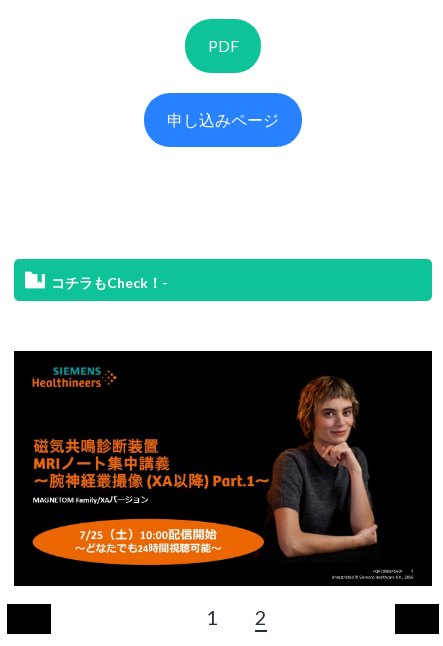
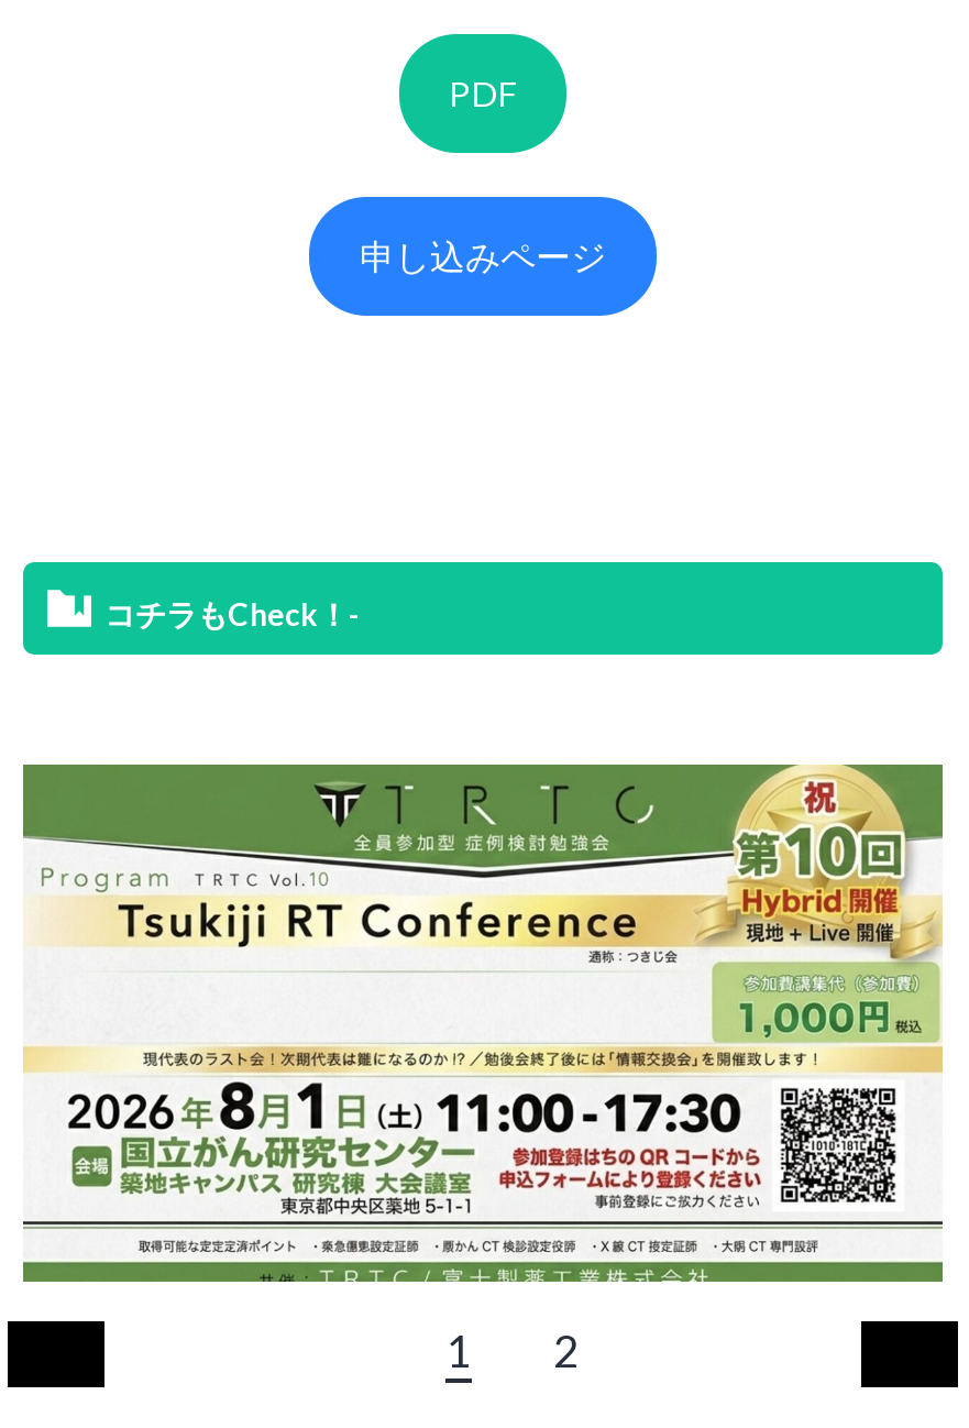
- [image]
+ [image]
